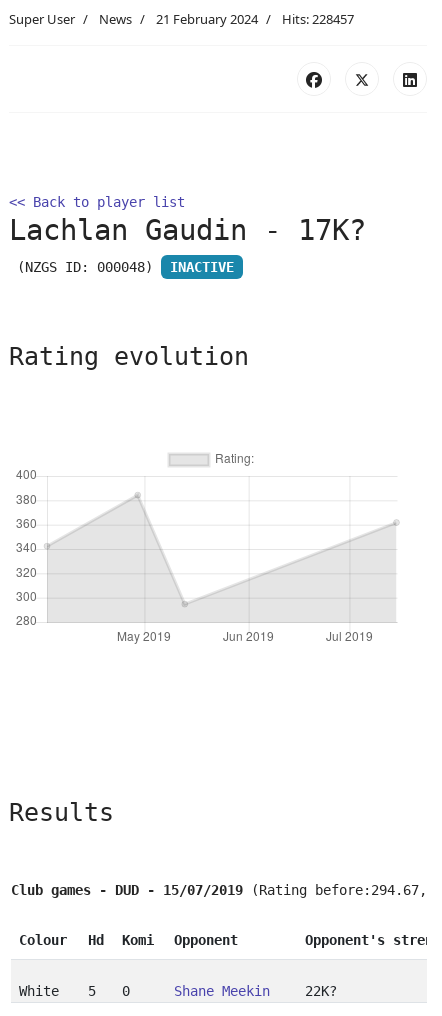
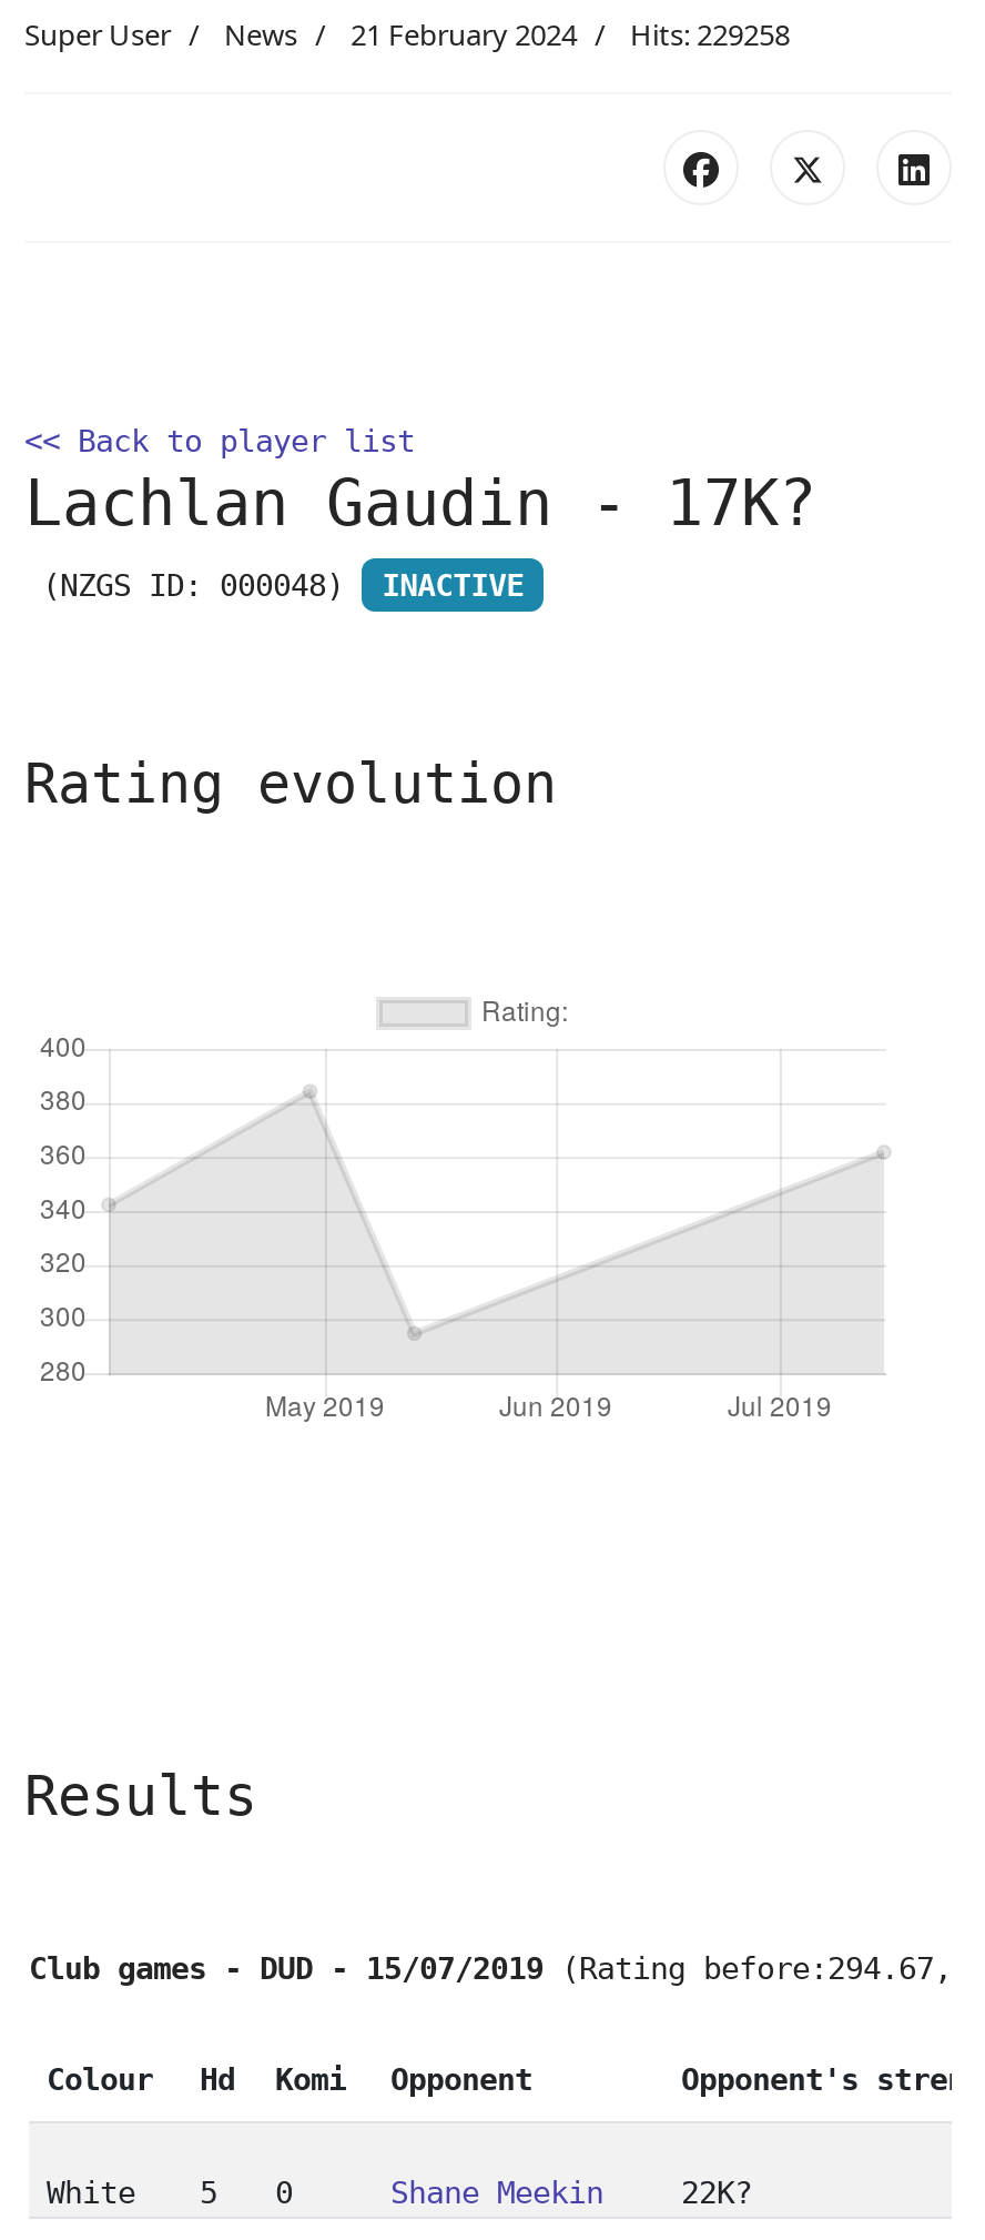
- Super User News 21 February 2024 Hits: 228457
+ Super User News 21 February 2024 Hits: 229258
